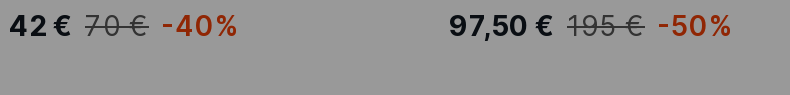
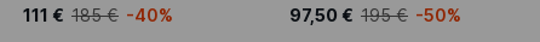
- 42 € 70 € -40%
+ 111 € 185 € -40%
